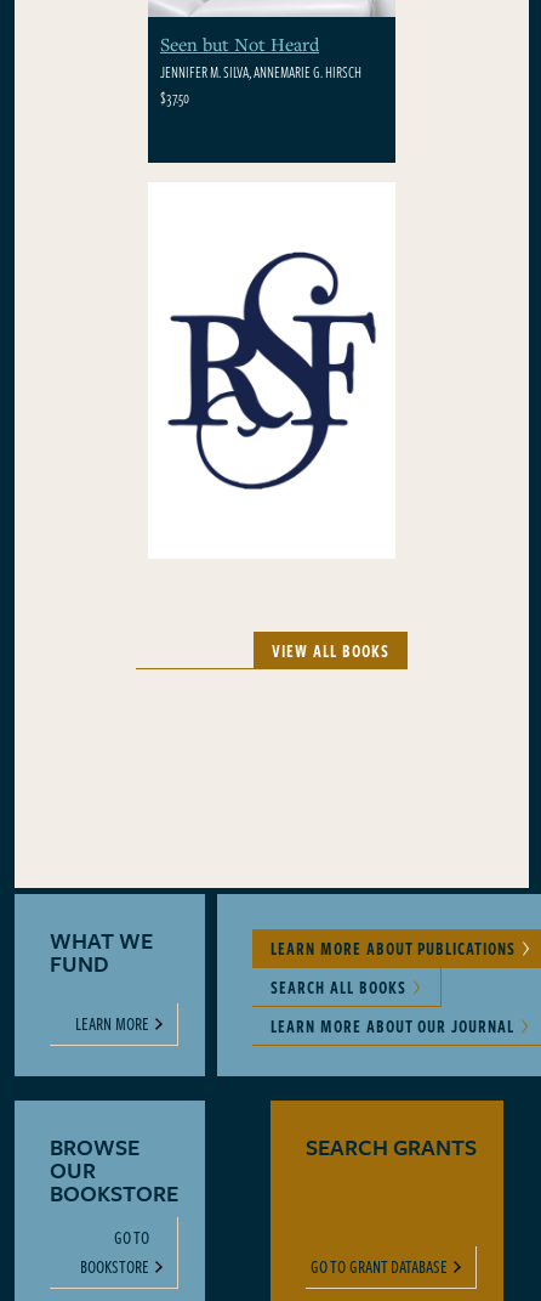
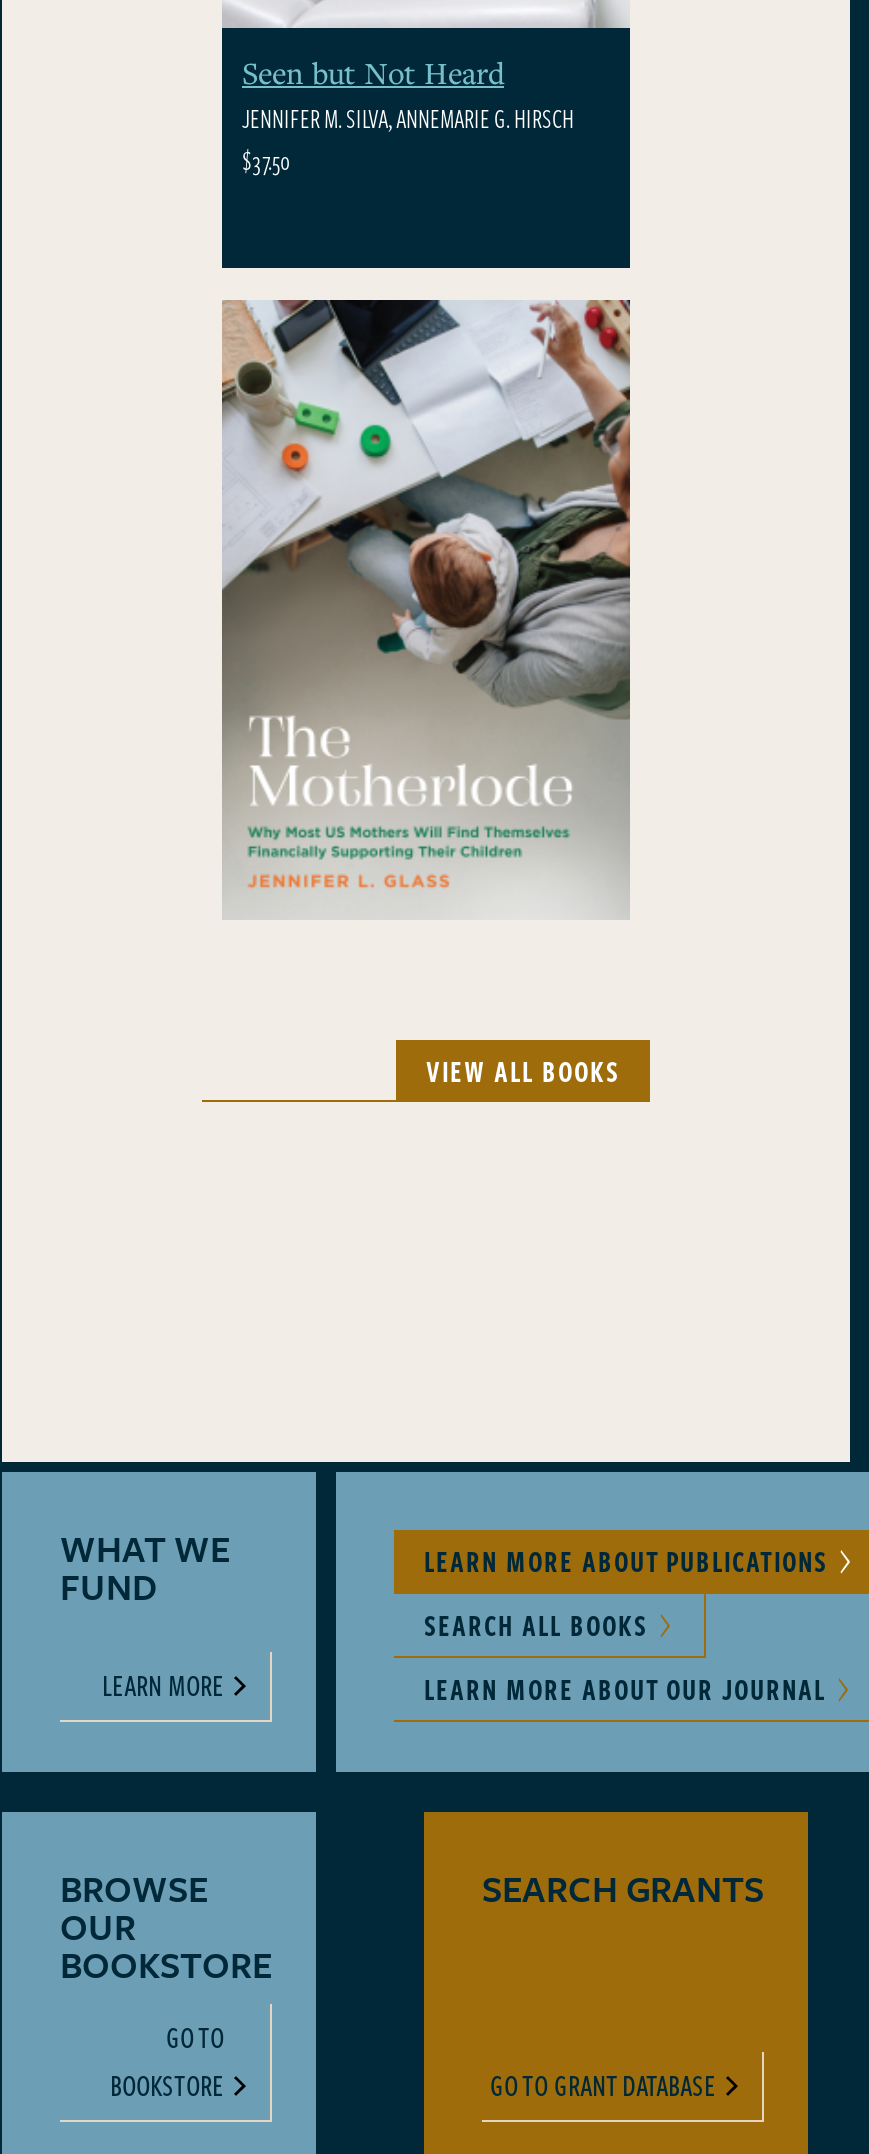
- [image]
+ [image]
